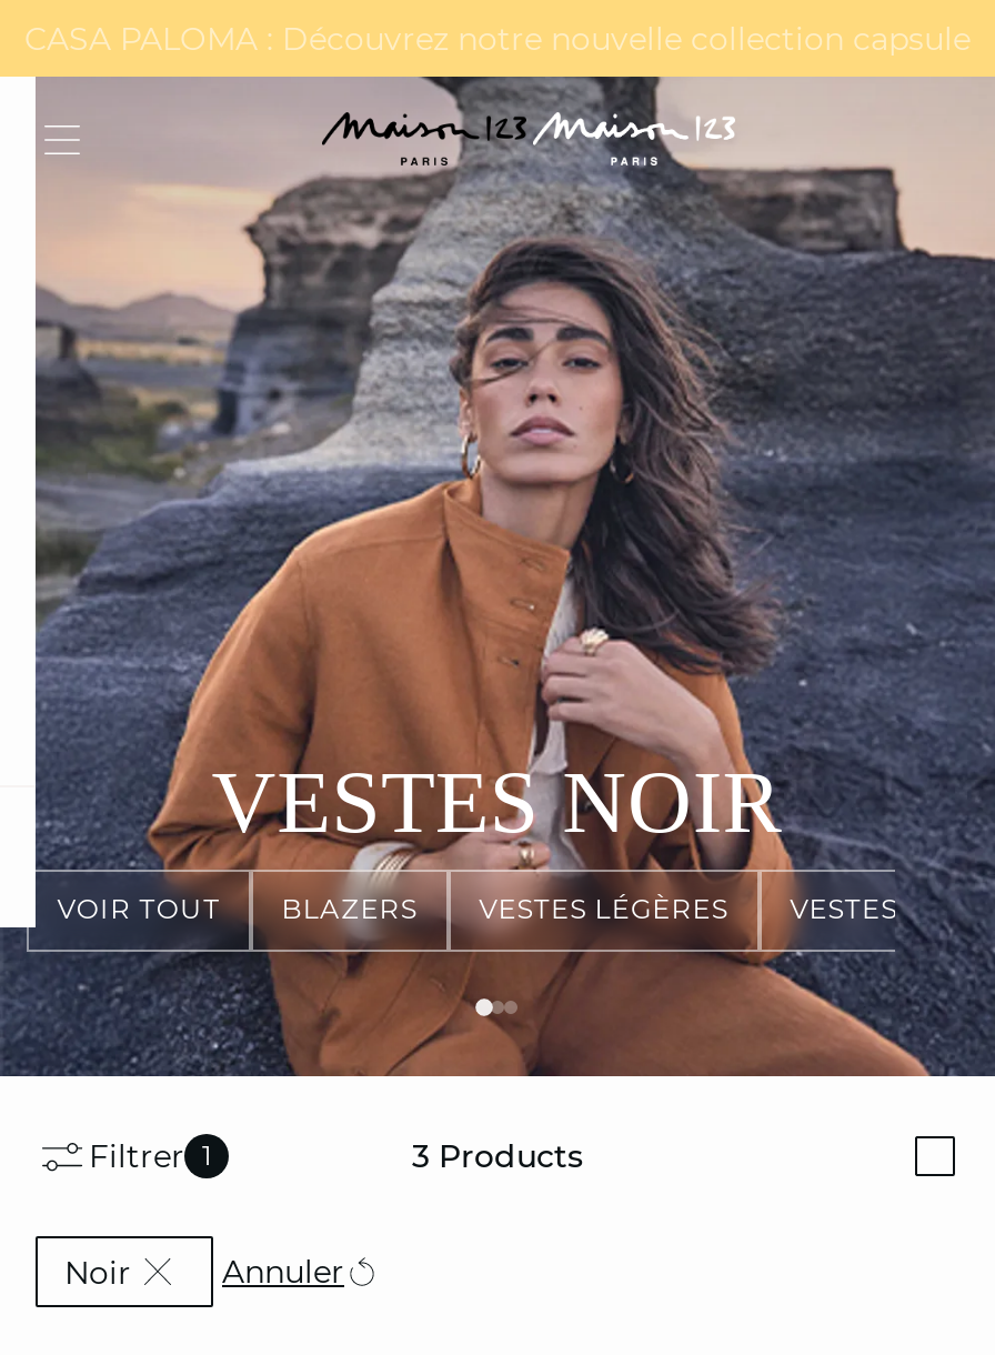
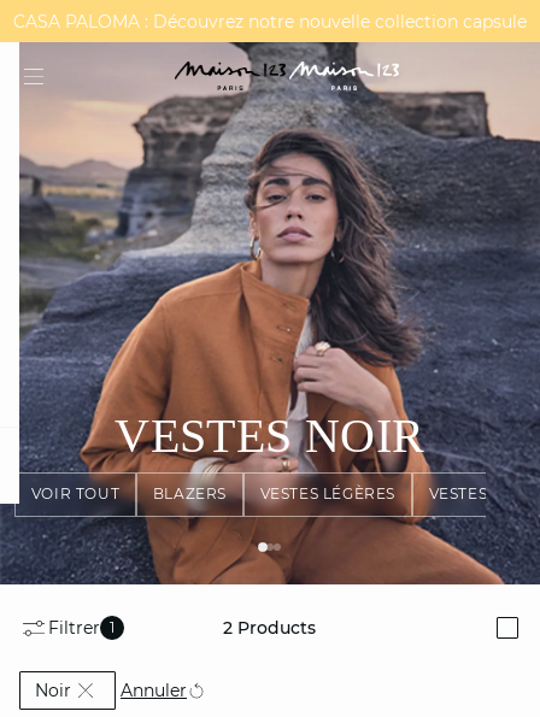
- 3 Products
+ 2 Products
